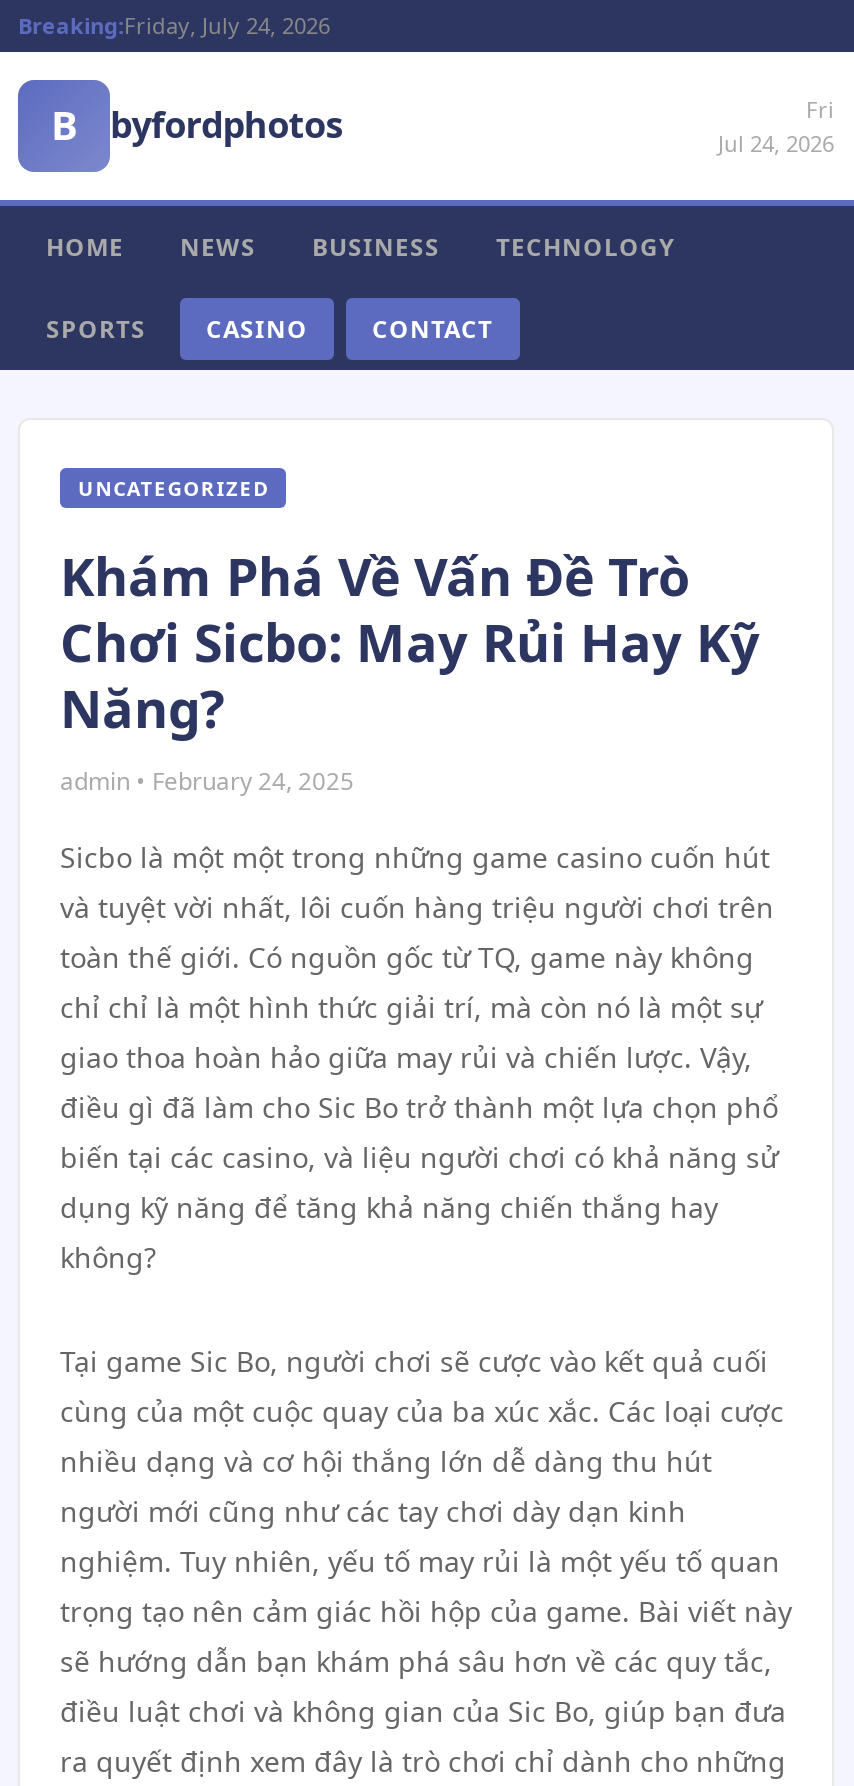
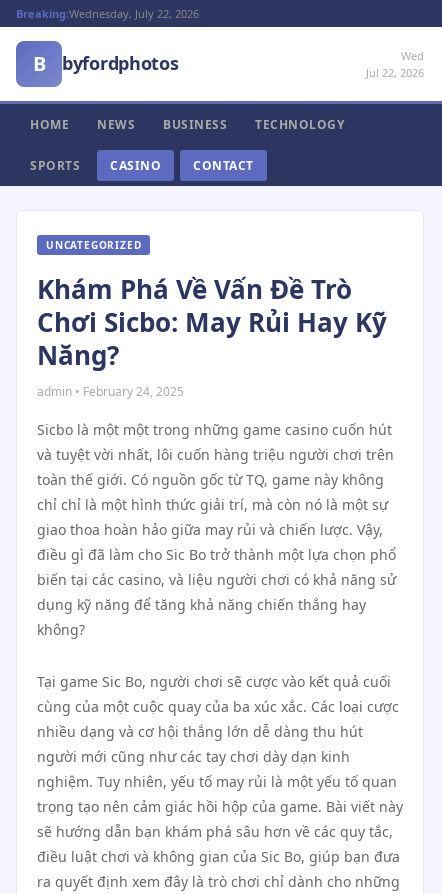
- Breaking:Friday, July 24, 2026
+ Breaking:Wednesday, July 22, 2026

- Fri
- Jul 24, 2026
+ Wed
+ Jul 22, 2026
